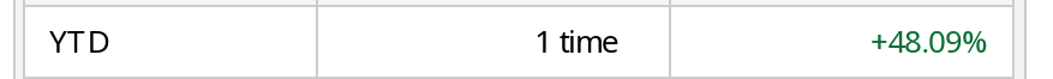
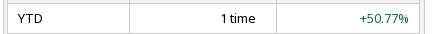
- +48.09%
+ +50.77%
